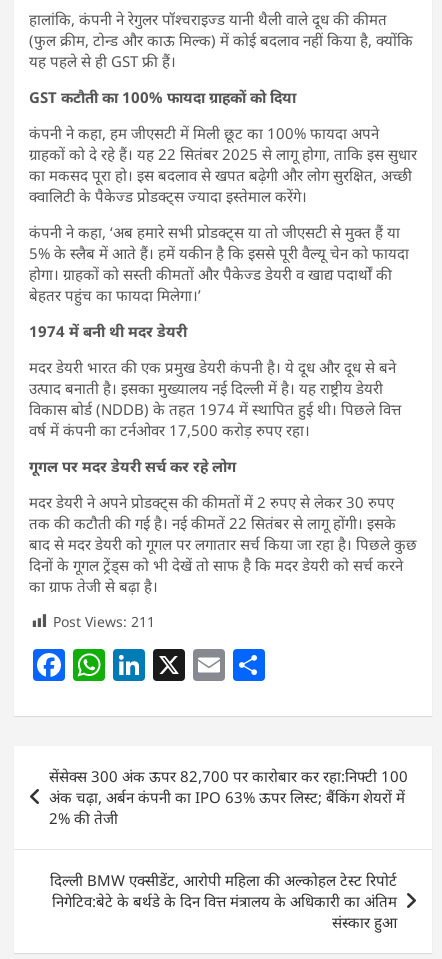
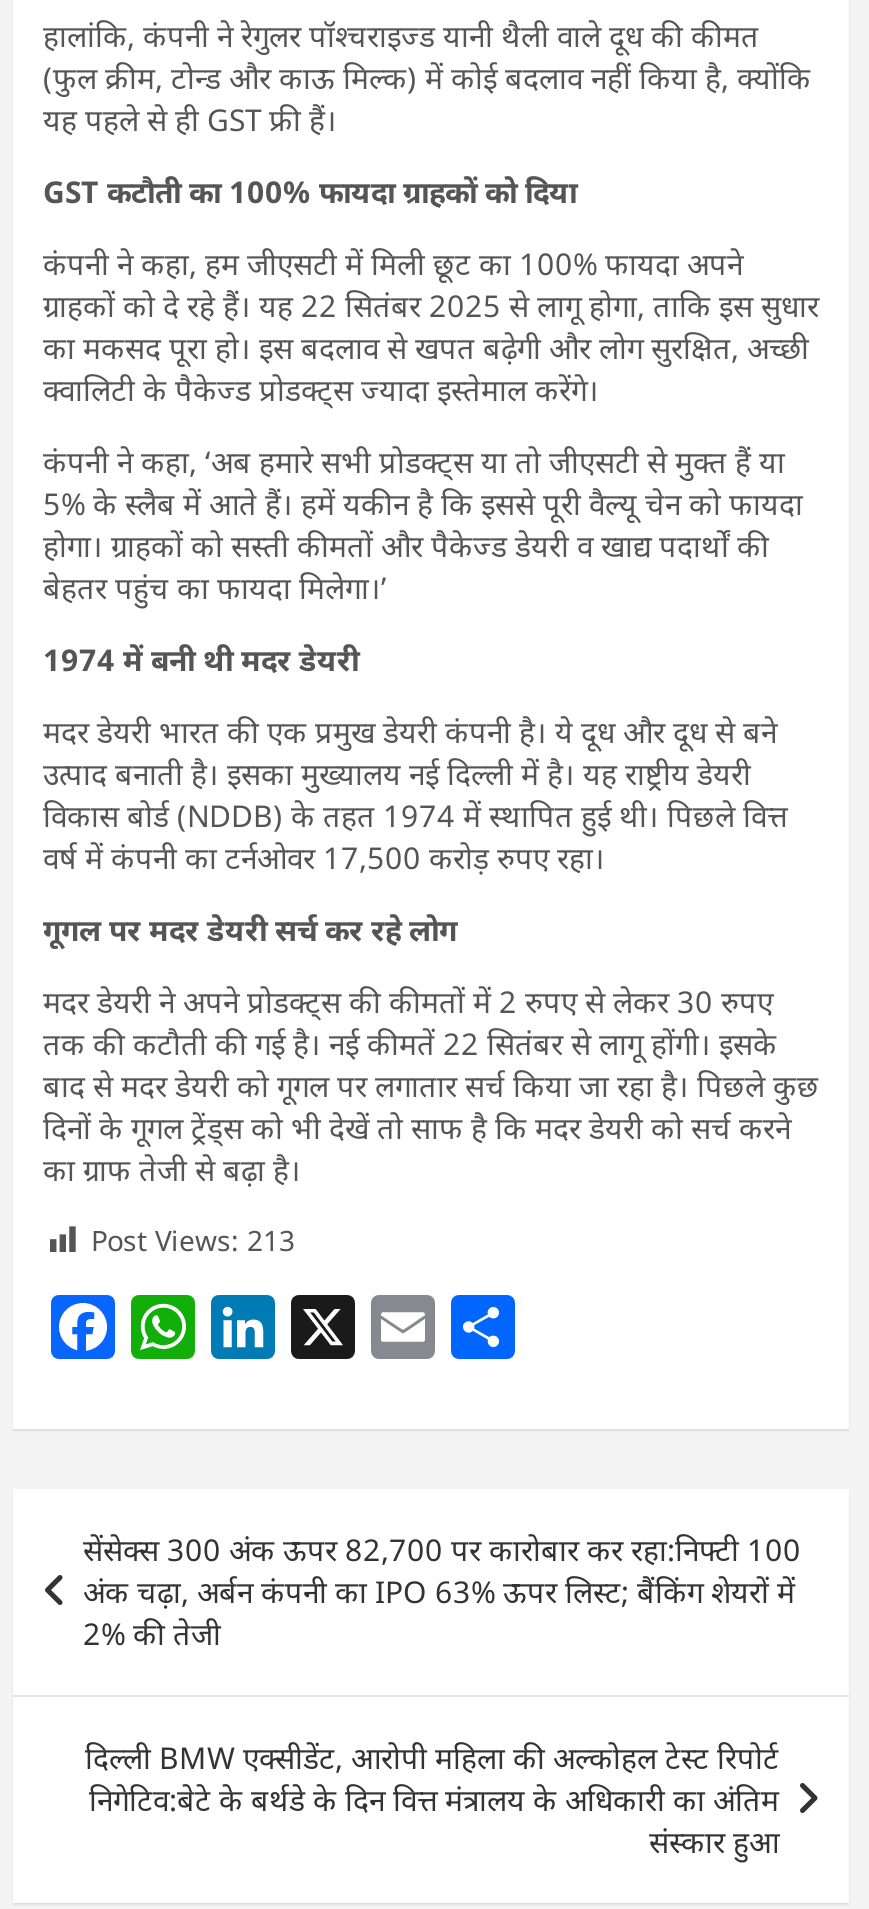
- Post Views: 211
+ Post Views: 213
